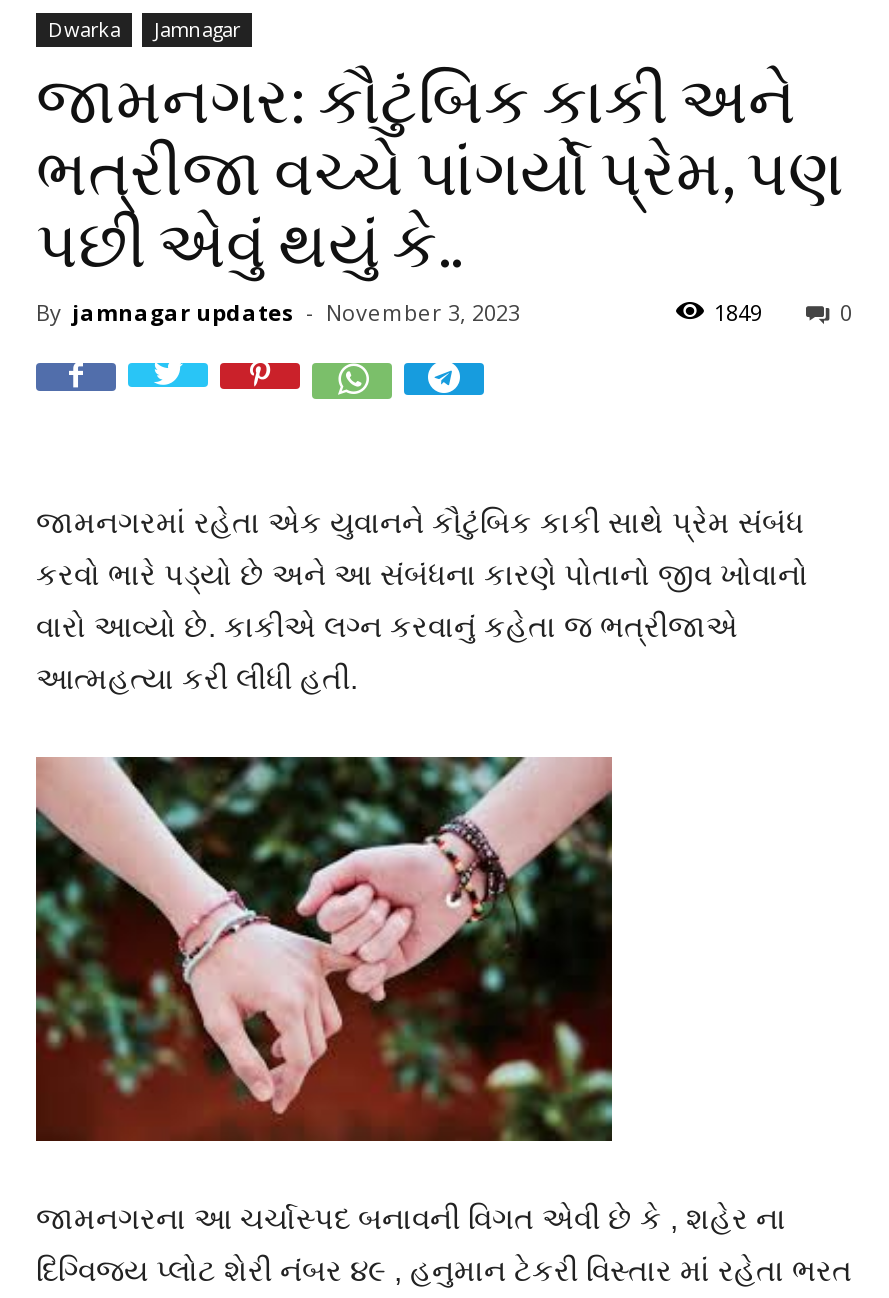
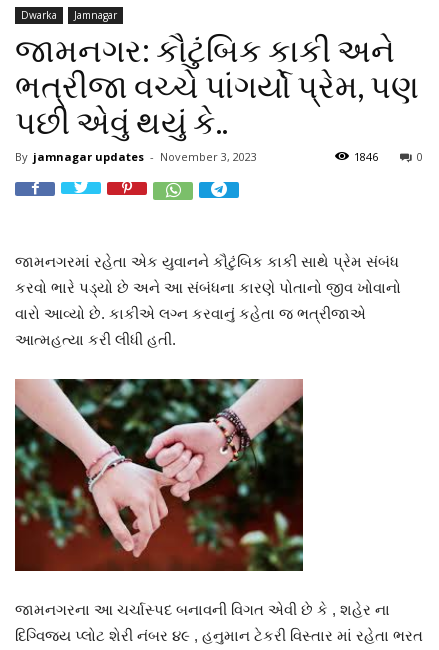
- 1849
+ 1846
